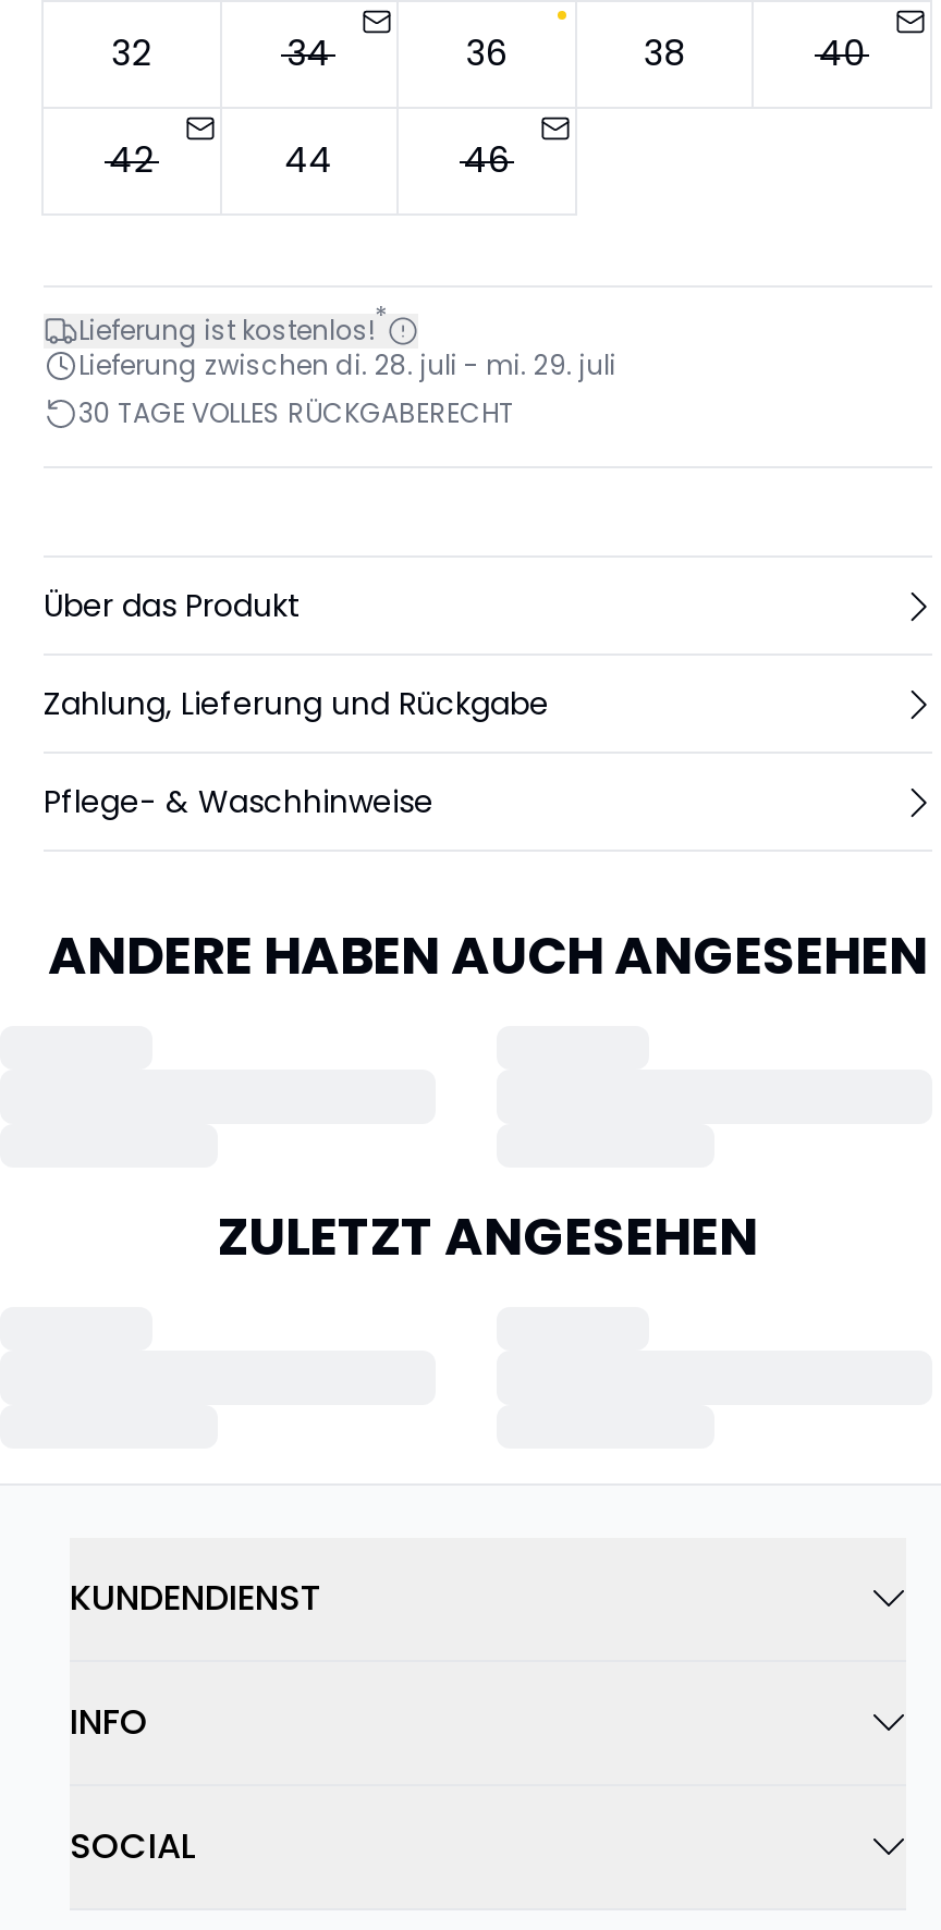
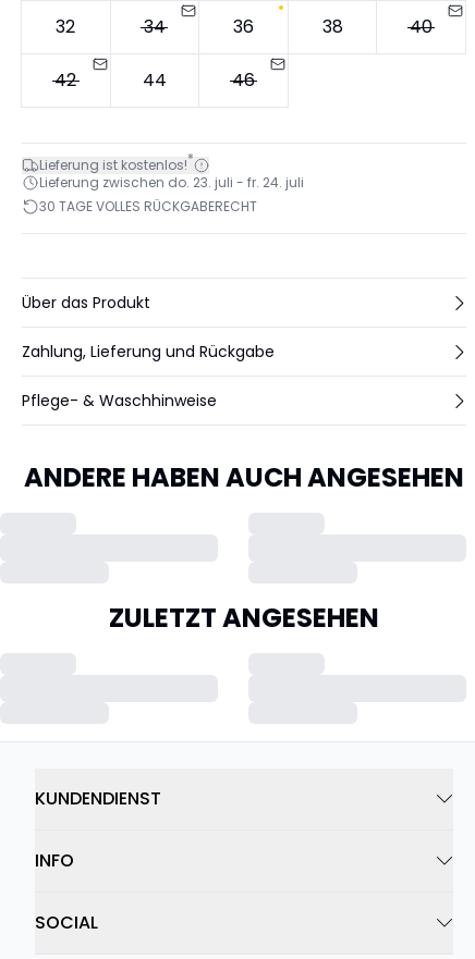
- Lieferung zwischen di. 28. juli - mi. 29. juli
+ Lieferung zwischen do. 23. juli - fr. 24. juli
